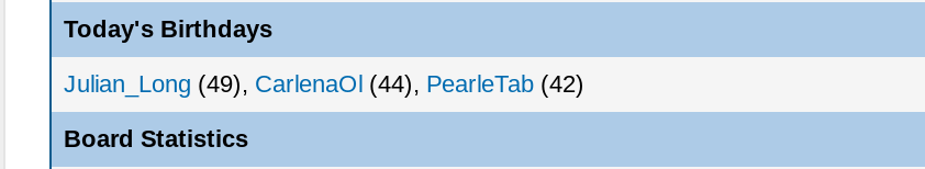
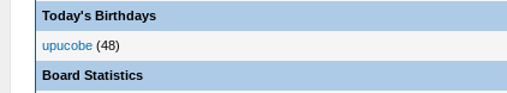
- Julian_Long (49), CarlenaOl (44), PearleTab (42)
+ upucobe (48)
